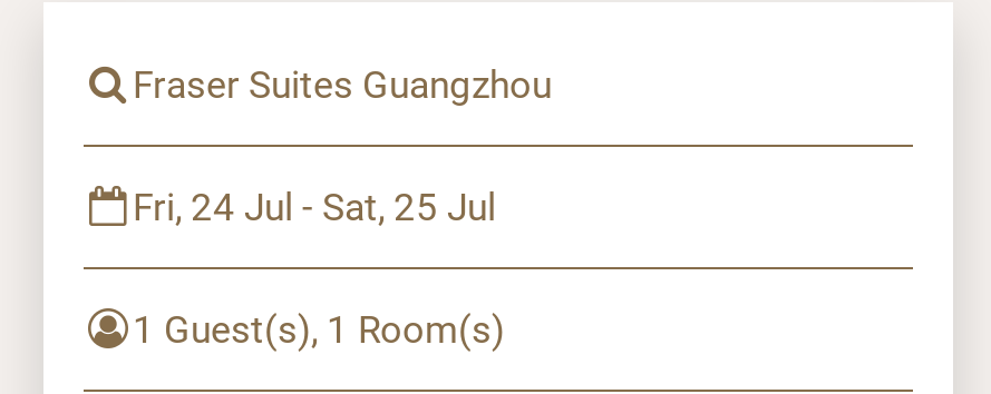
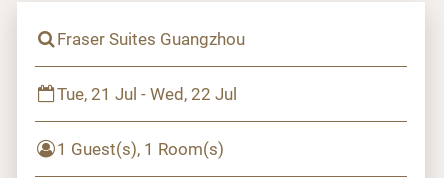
- Fri, 24 Jul - Sat, 25 Jul
+ Tue, 21 Jul - Wed, 22 Jul
